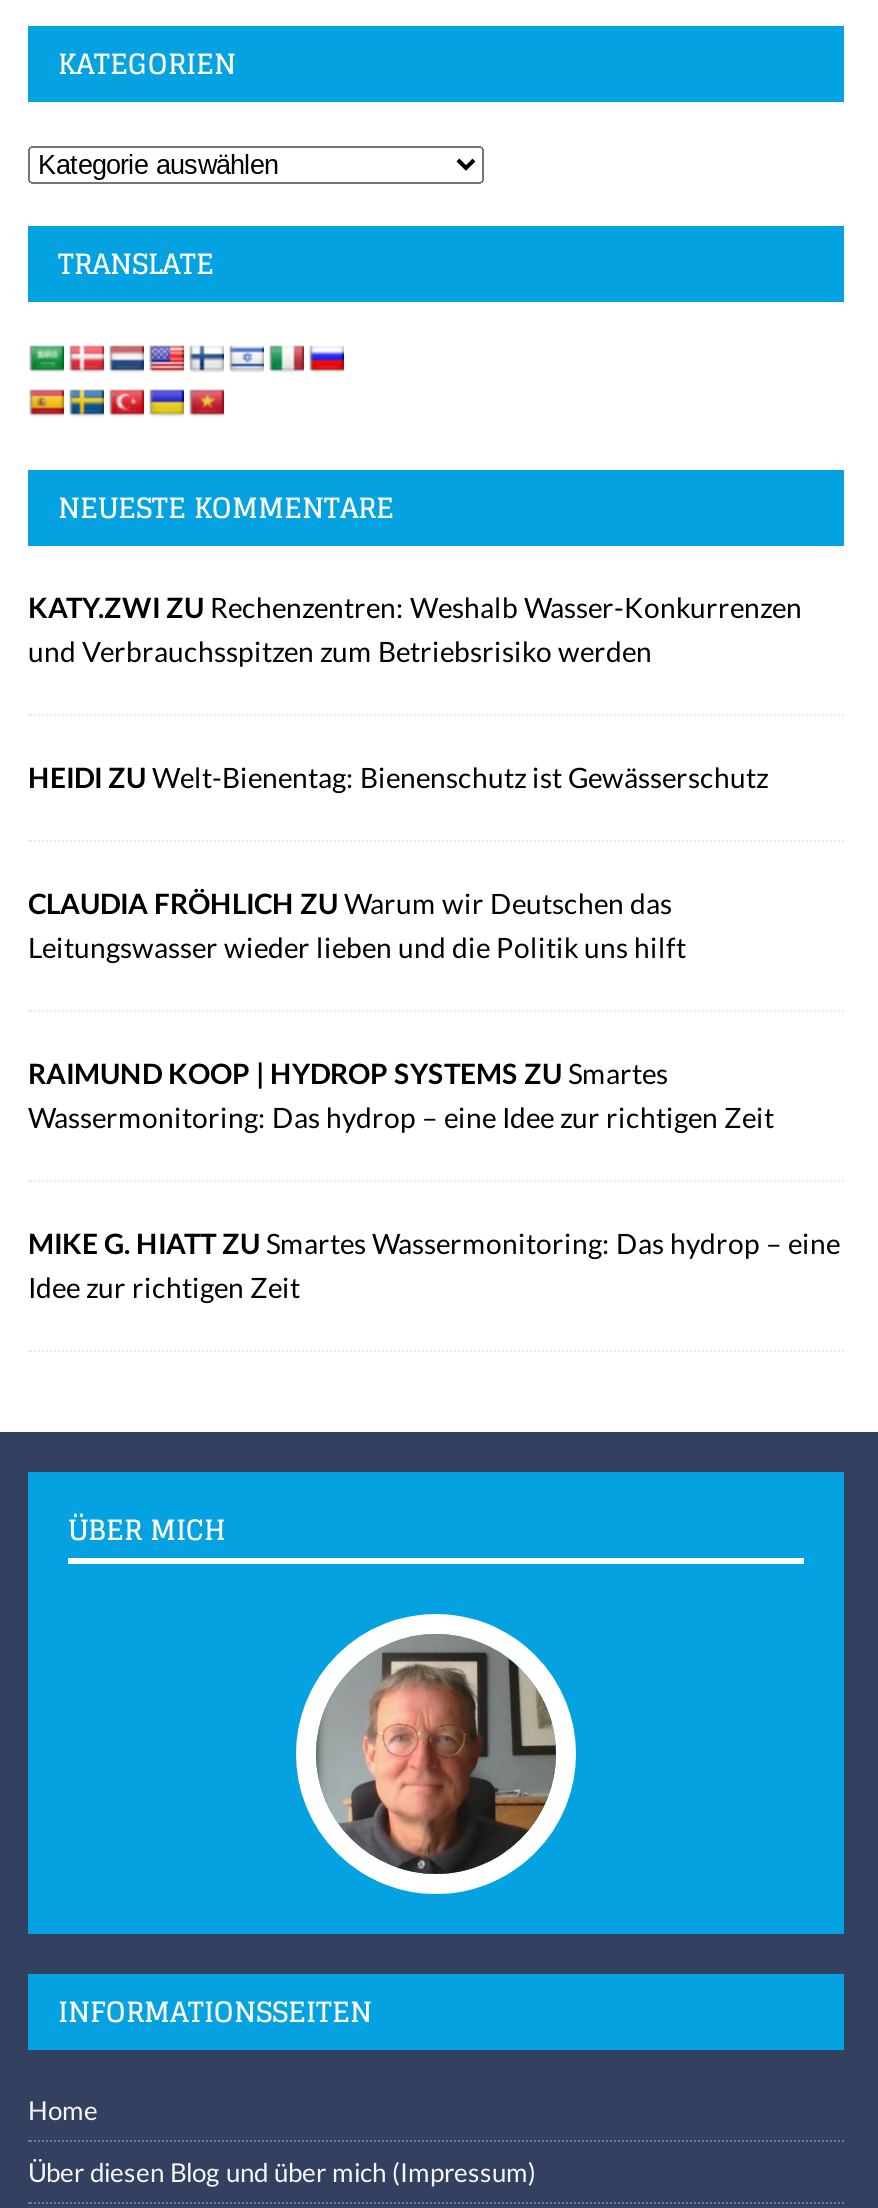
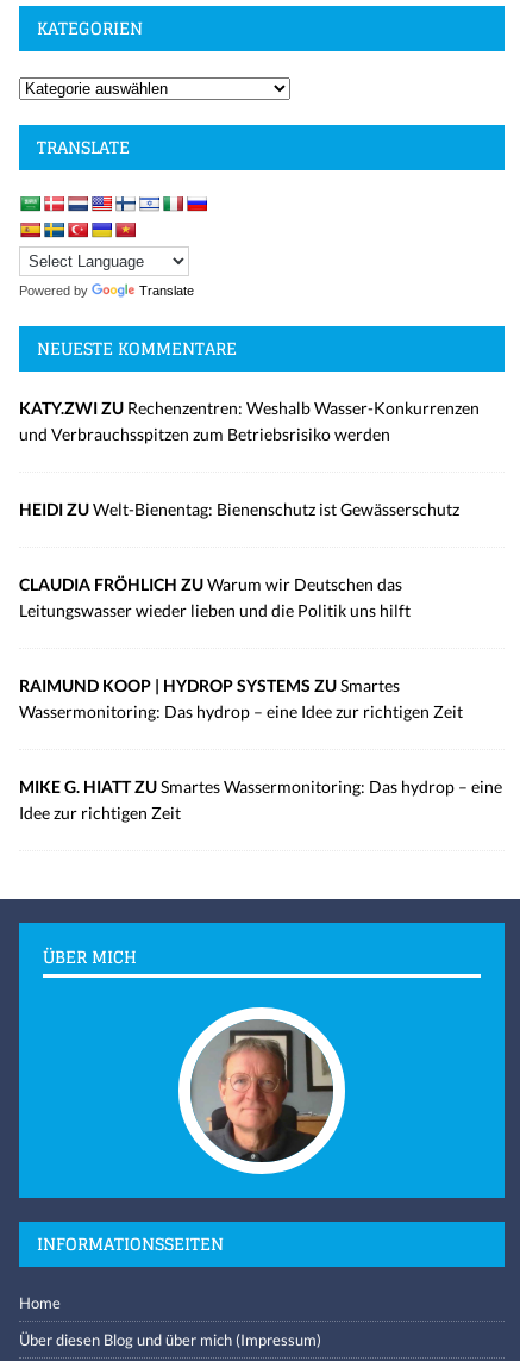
+ Powered by
+ Translate
